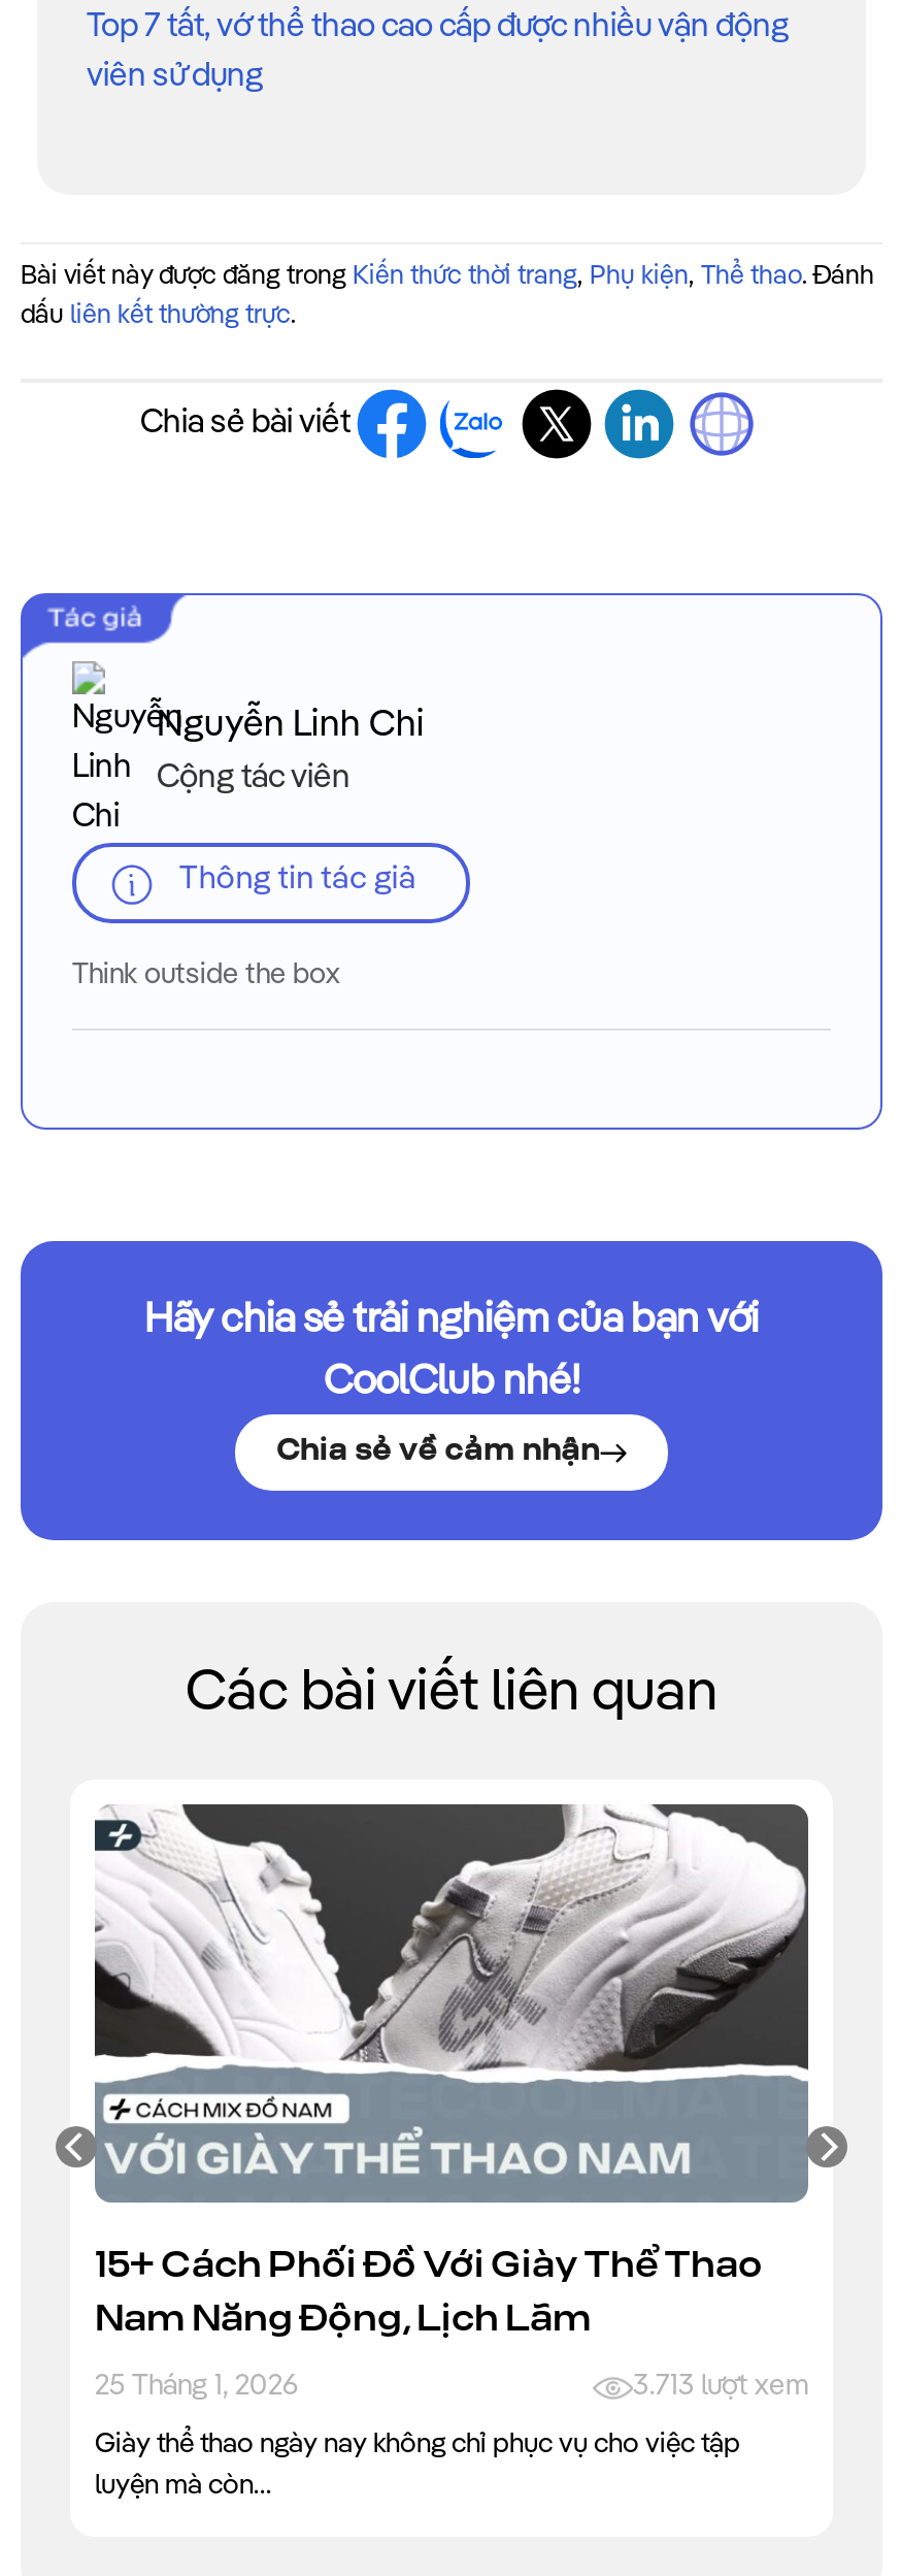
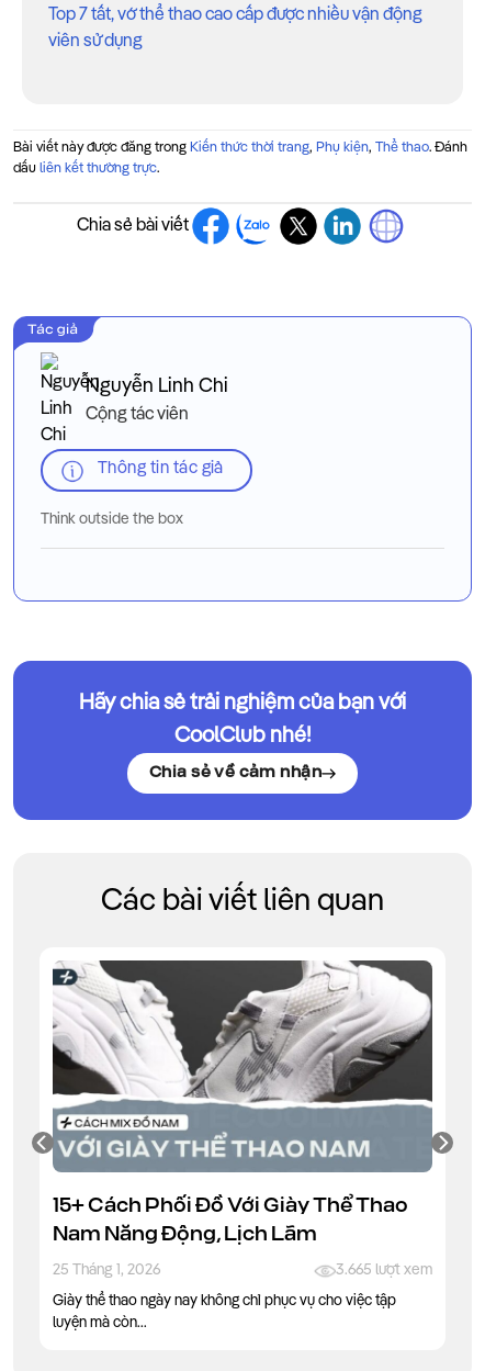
- 3.713 lượt xem
+ 3.665 lượt xem
